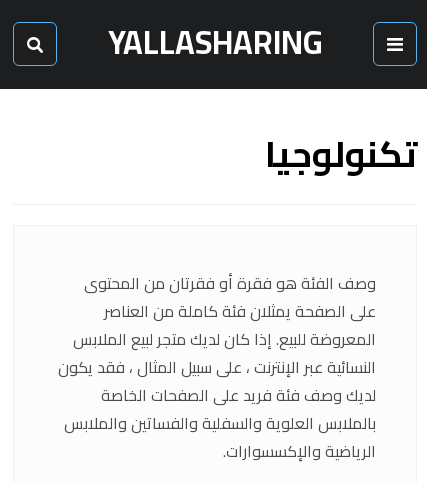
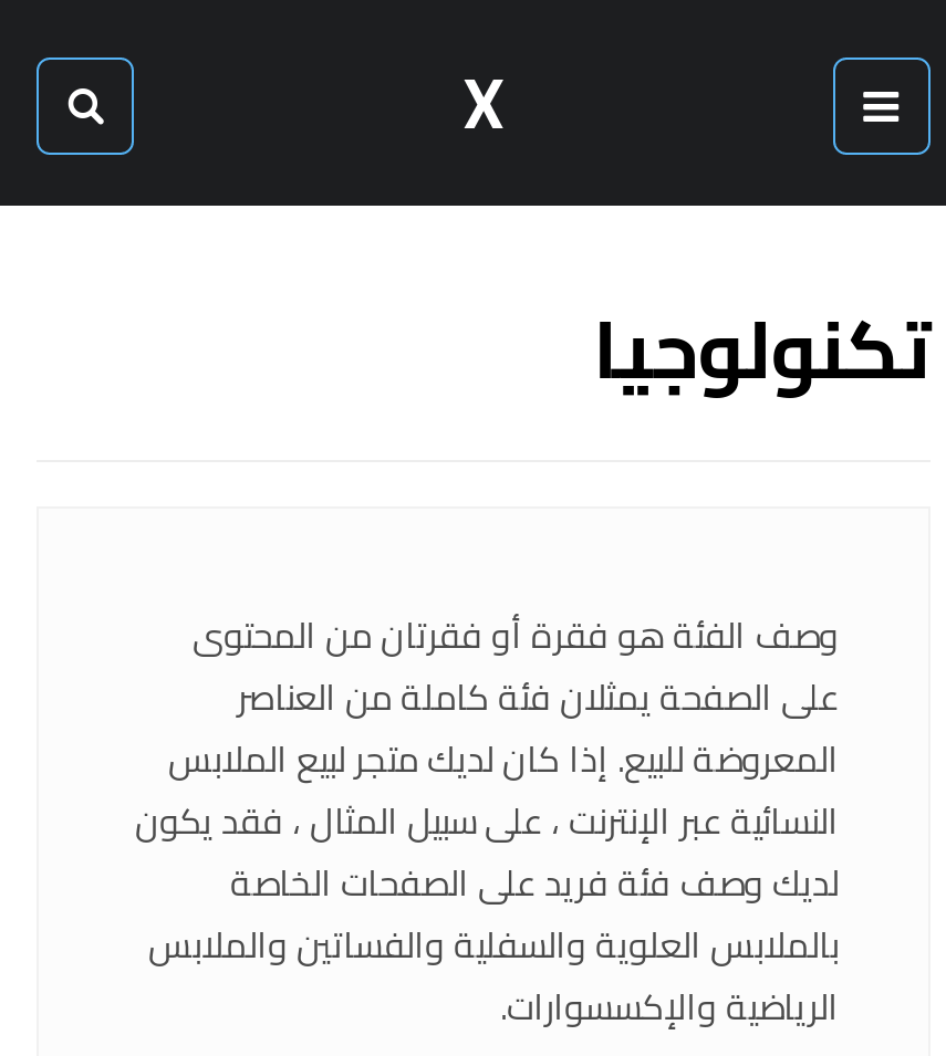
- YALLASHARING
+ X
